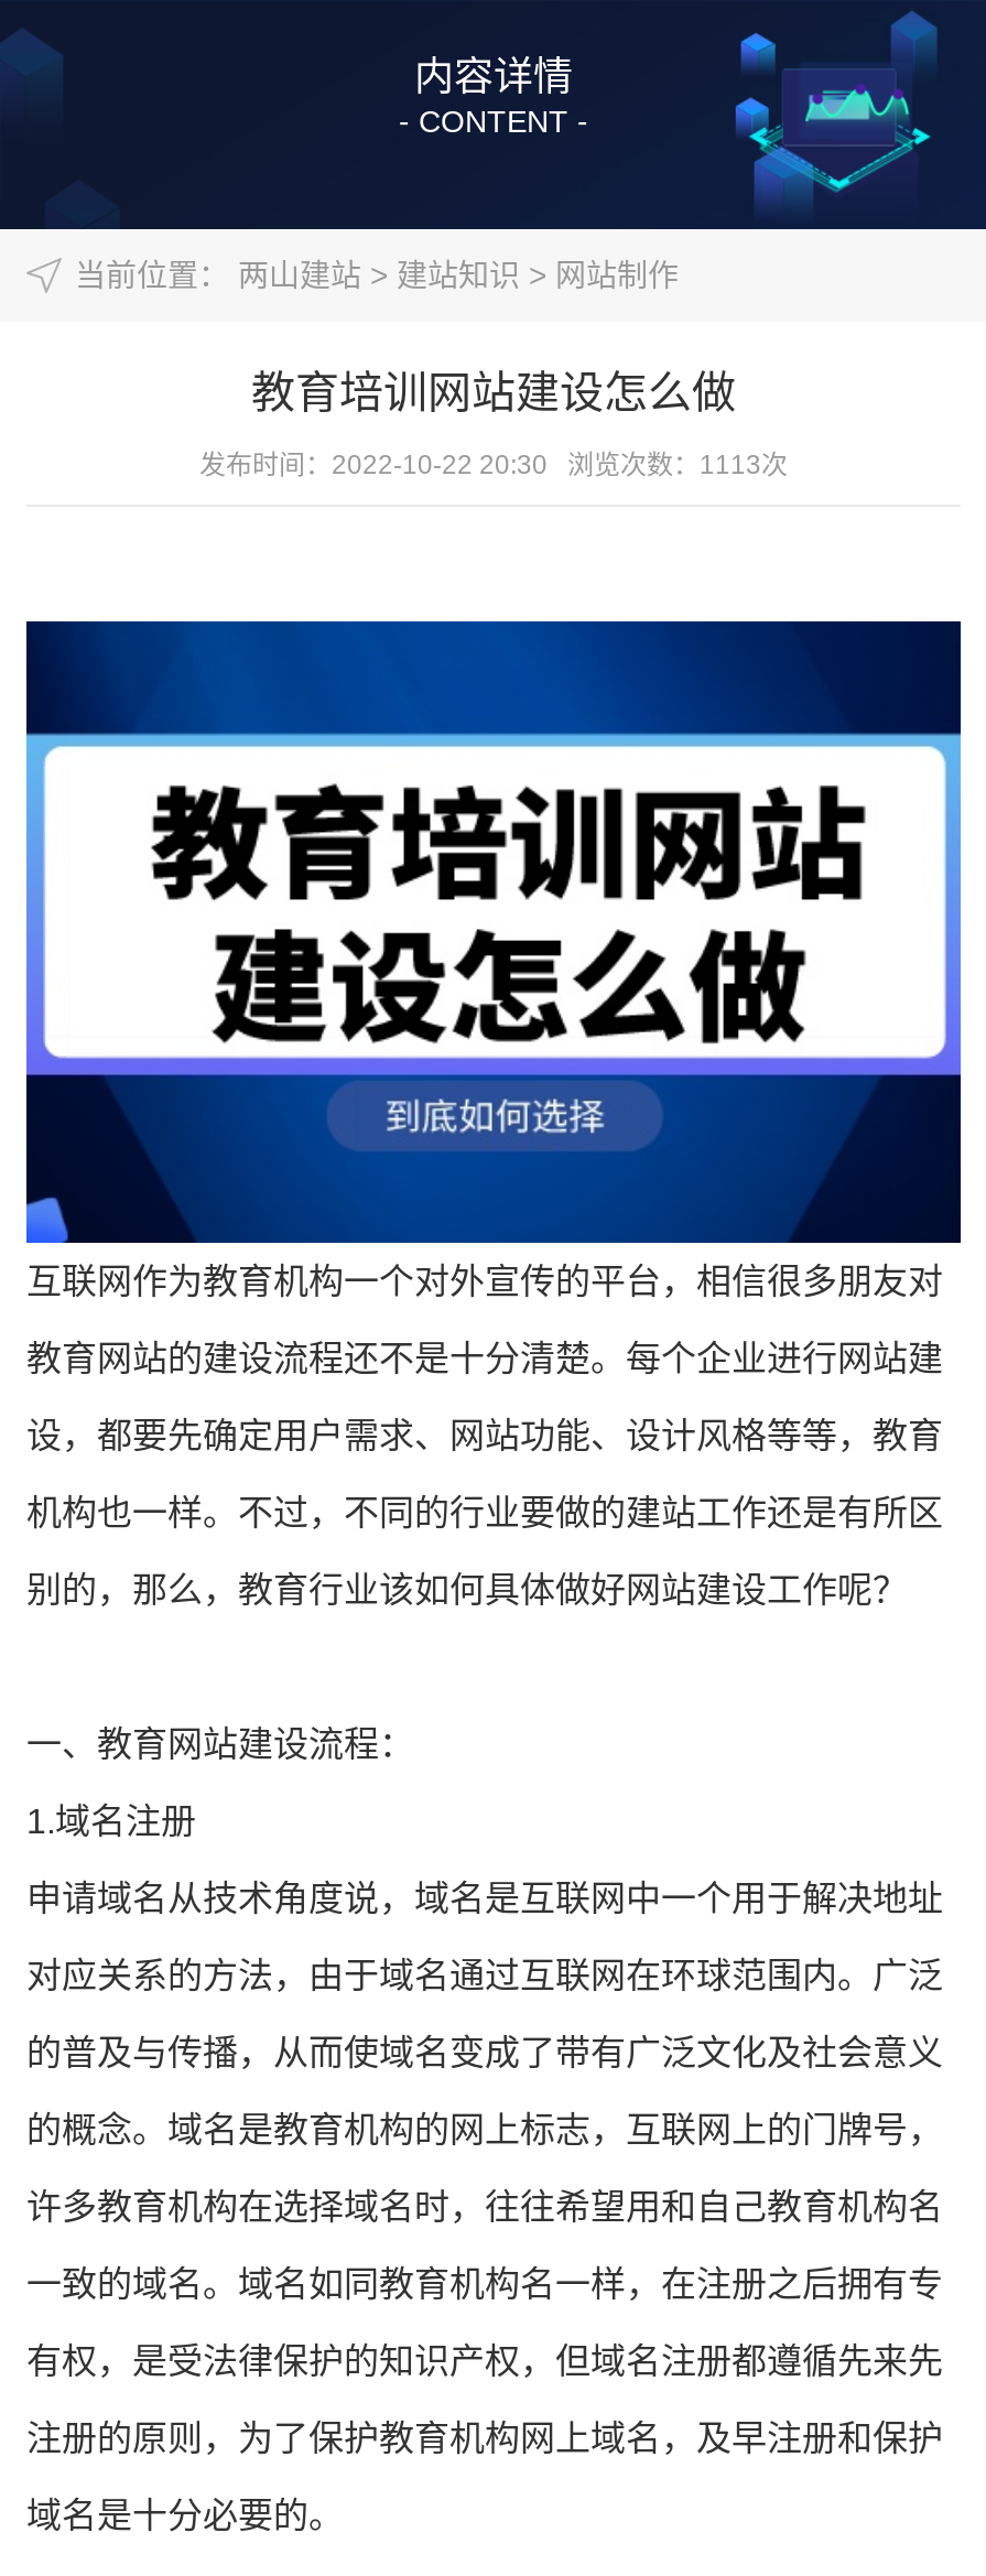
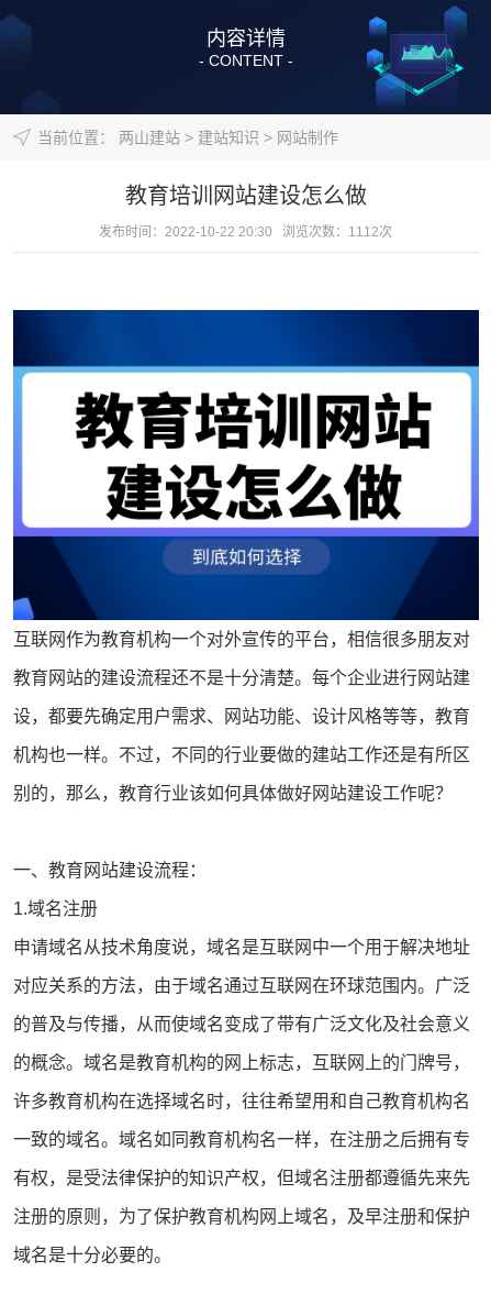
- 发布时间：2022-10-22 20:30 浏览次数：1113次
+ 发布时间：2022-10-22 20:30 浏览次数：1112次
